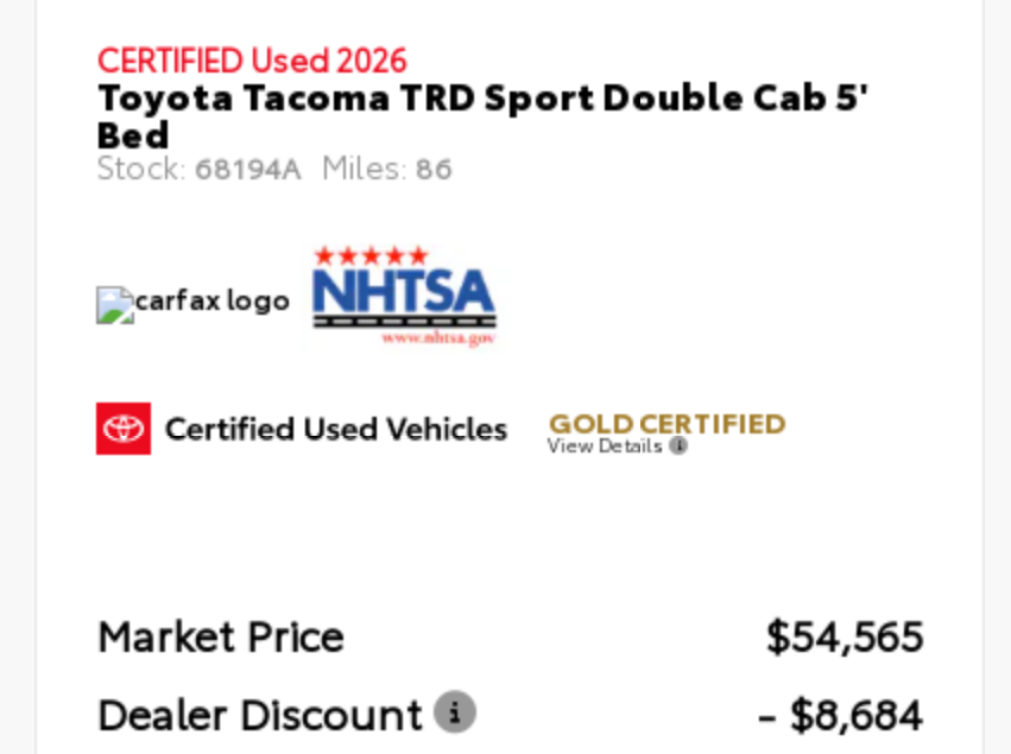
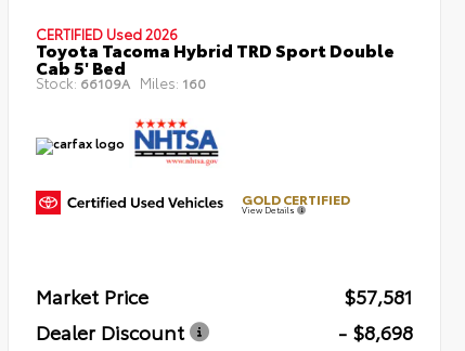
- Toyota Tacoma TRD Sport Double Cab 5'
- Bed
- Stock: 68194A Miles: 86
+ Toyota Tacoma Hybrid TRD Sport Double
+ Cab 5' Bed
+ Stock: 66109A Miles: 160

- $54,565
+ $57,581

- - $8,684
+ - $8,698
